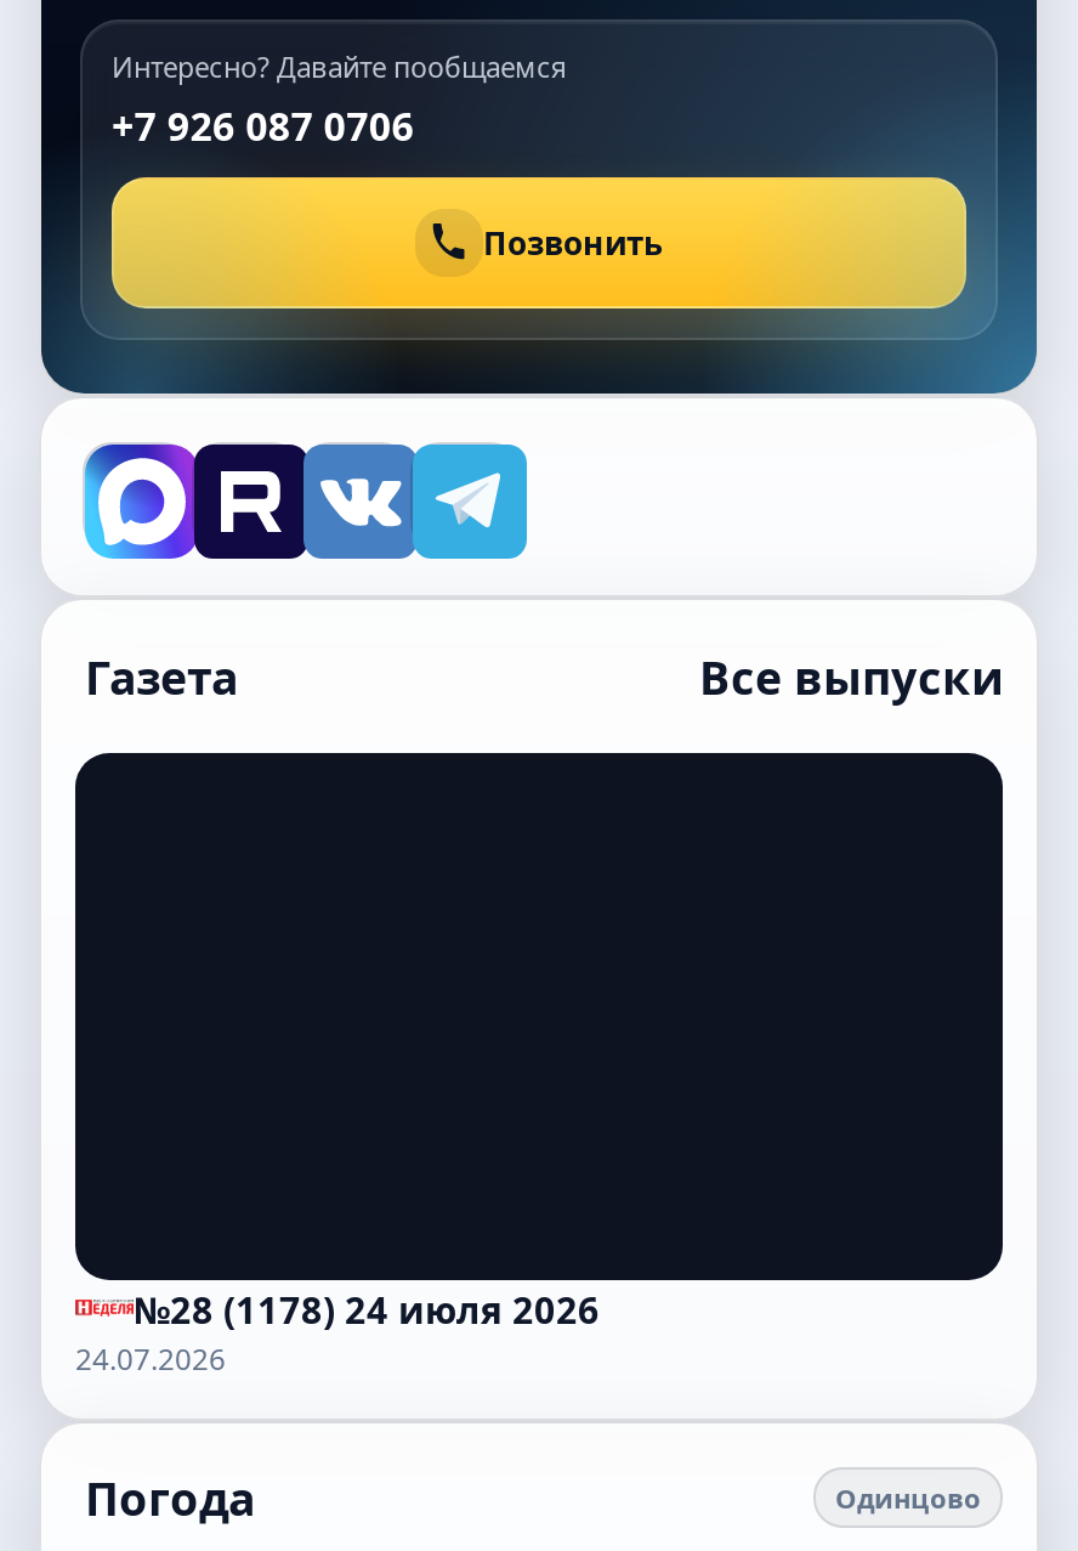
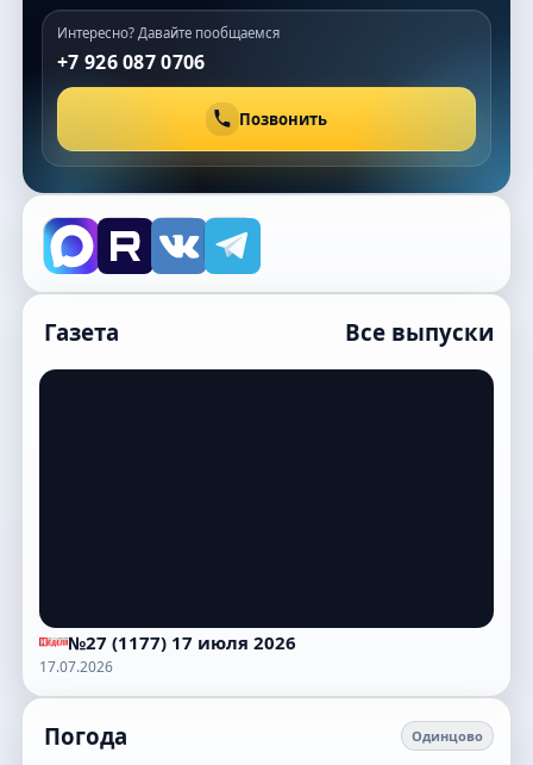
- №28 (1178) 24 июля 2026
+ №27 (1177) 17 июля 2026

- 24.07.2026
+ 17.07.2026
